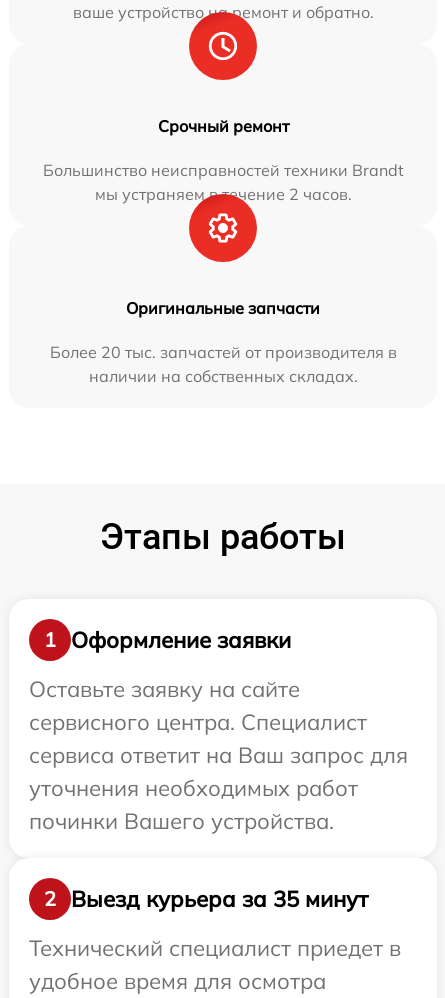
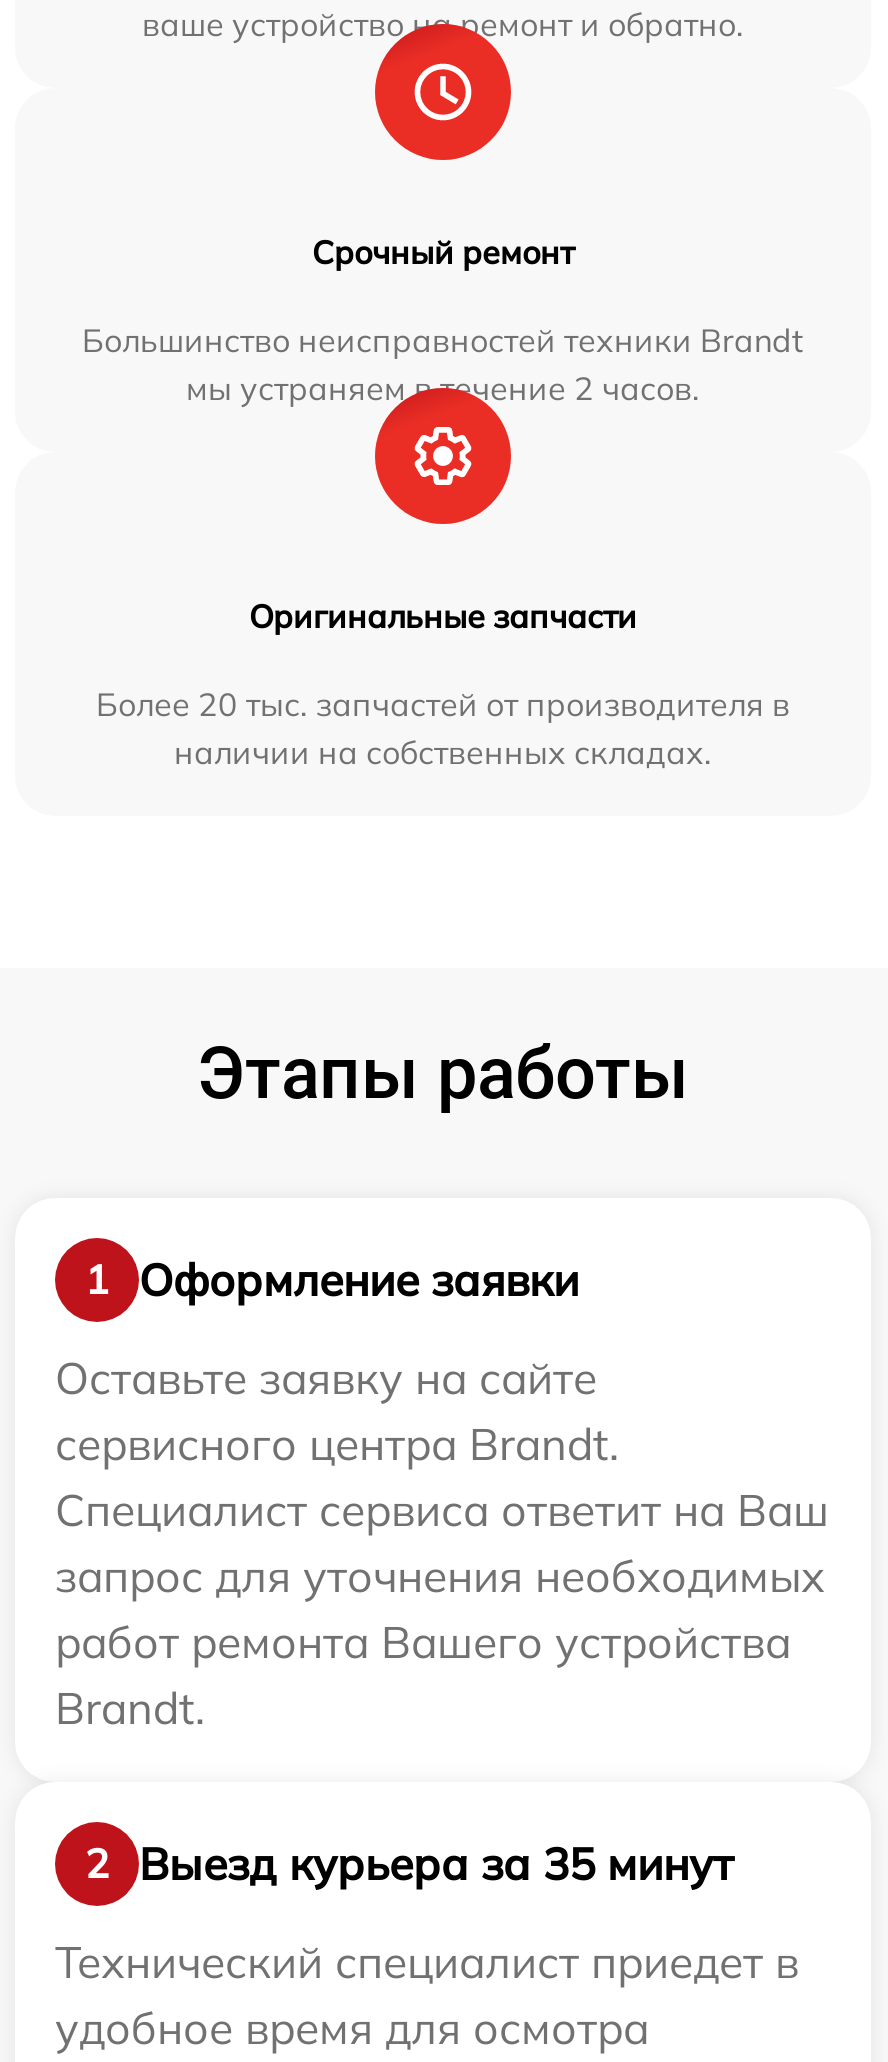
- сервисного центра. Специалист
- сервиса ответит на Ваш запрос для
- уточнения необходимых работ
- починки Вашего устройства.
+ сервисного центра Brandt.
+ Специалист сервиса ответит на Ваш
+ запрос для уточнения необходимых
+ работ ремонта Вашего устройства
+ Brandt.
